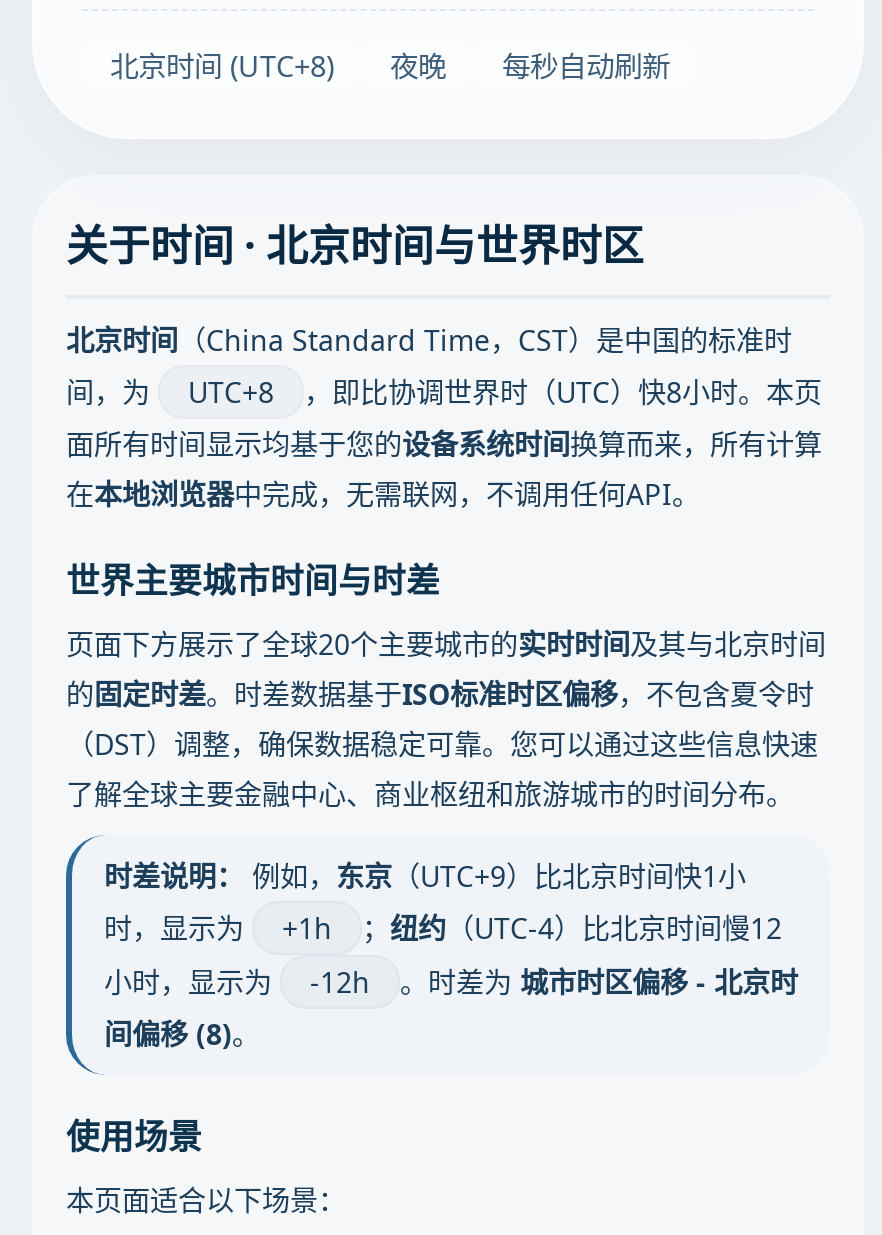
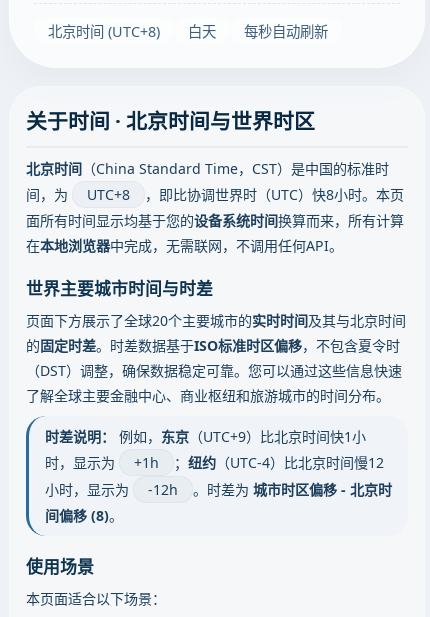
- 夜晚
+ 白天
